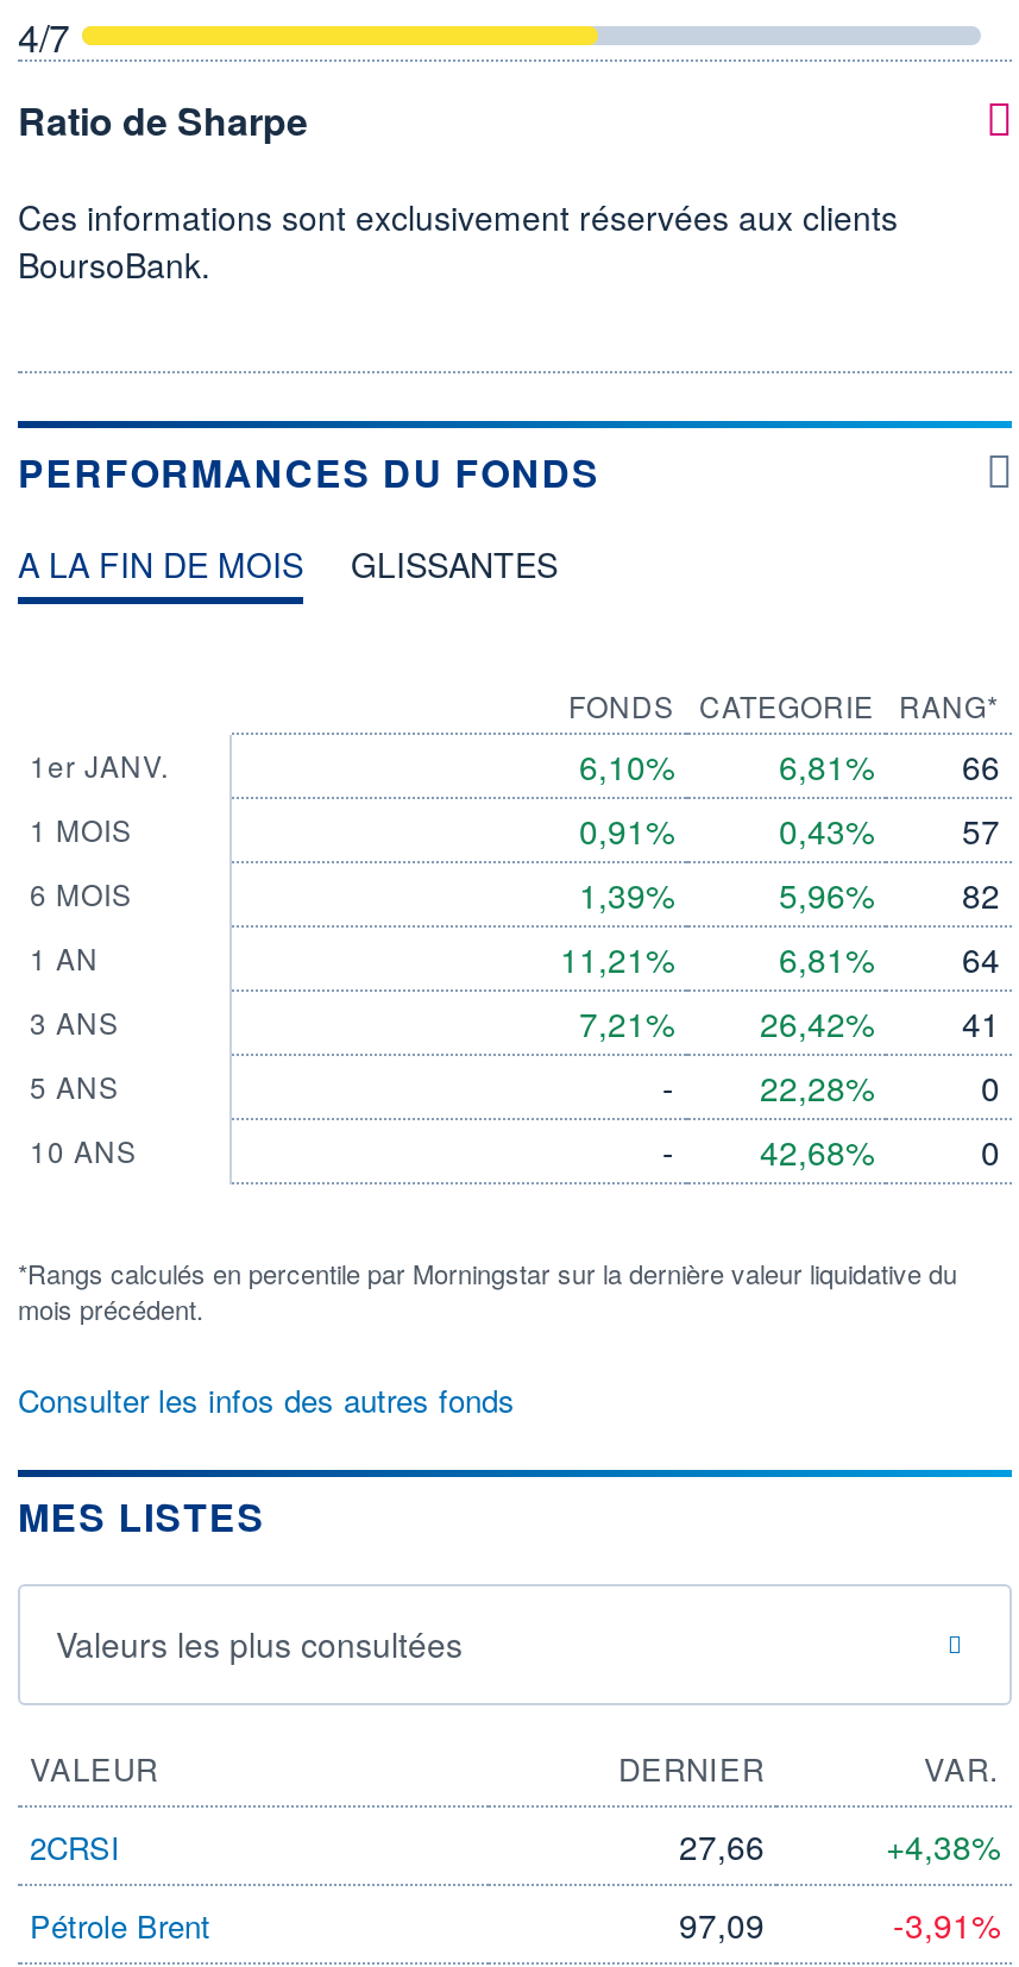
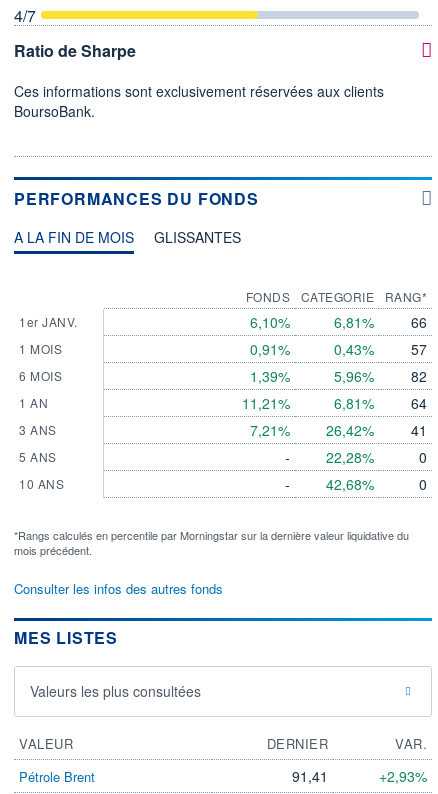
- 2CRSI
- 27,66
- +4,38%

- 97,09
+ 91,41

- -3,91%
+ +2,93%
